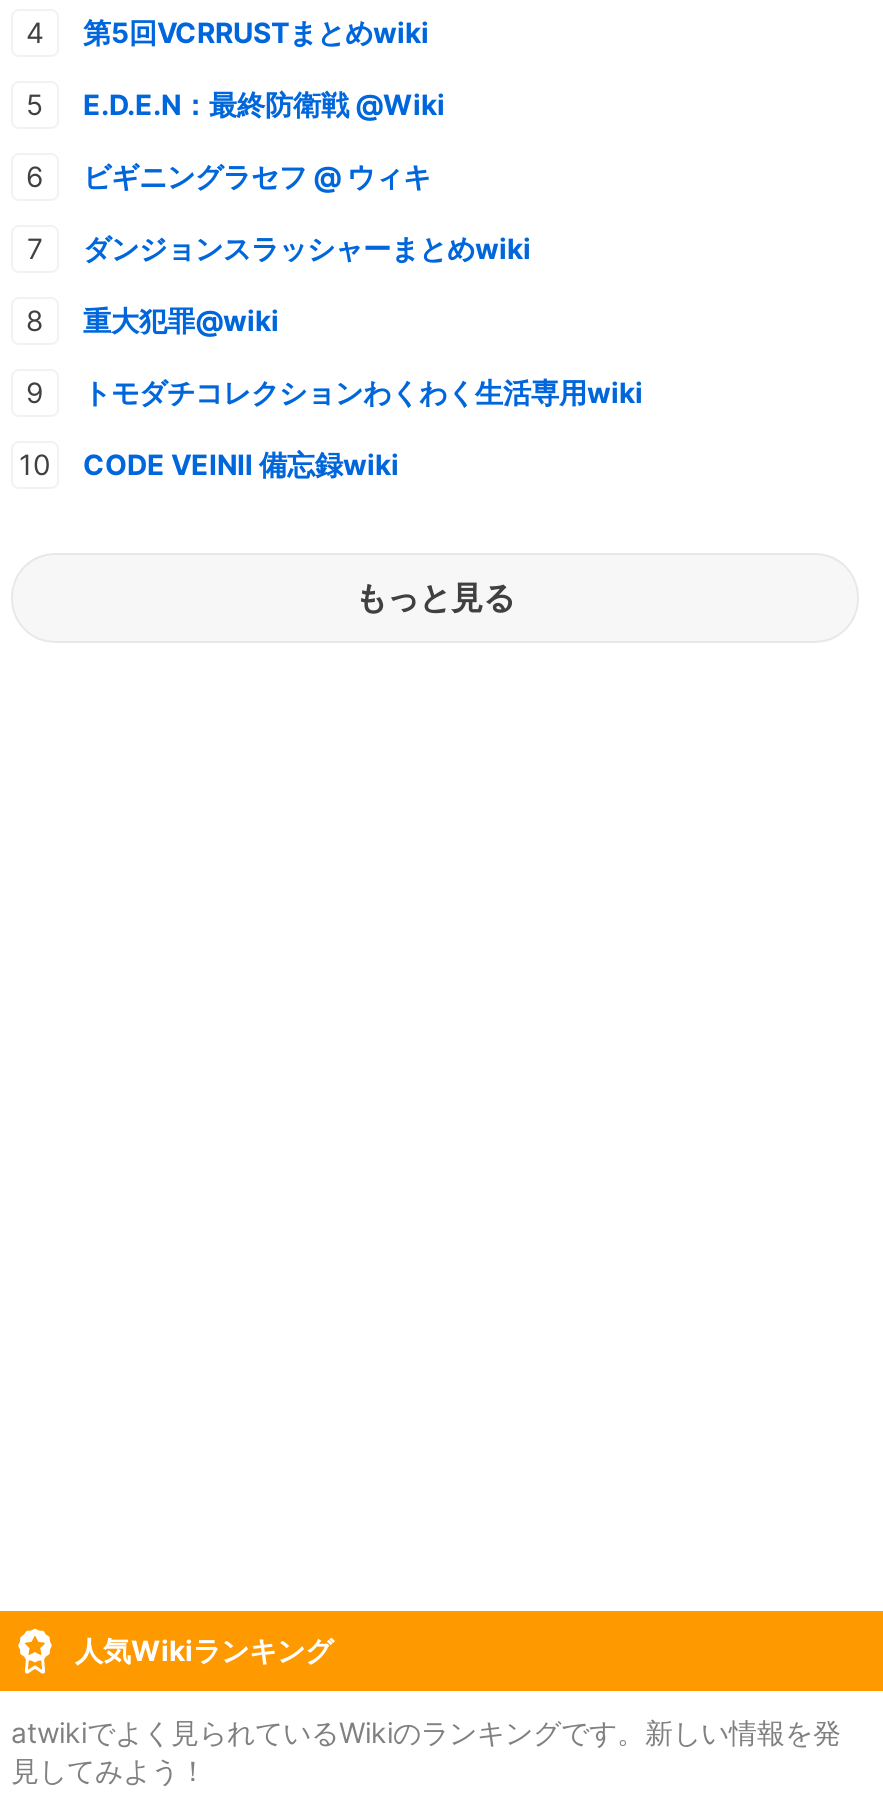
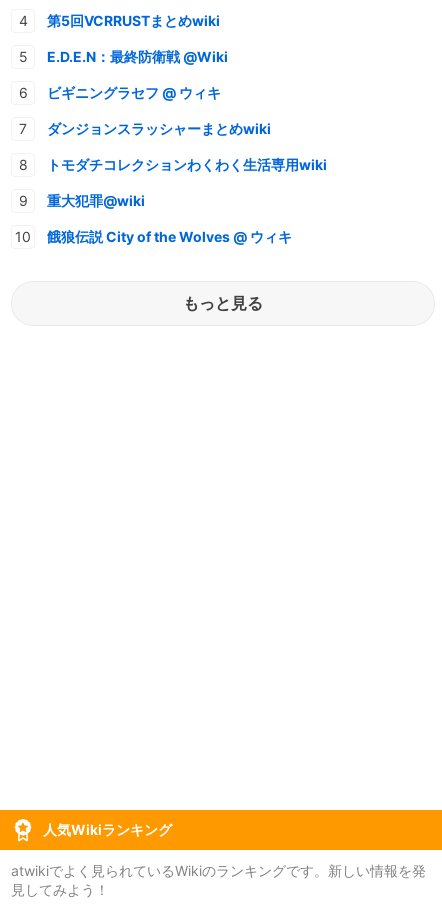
moved down: 重大犯罪@wiki

moved up: トモダチコレクションわくわく生活専用wiki

- CODE VEINⅡ 備忘録wiki
+ 餓狼伝説 City of the Wolves @ ウィキ
